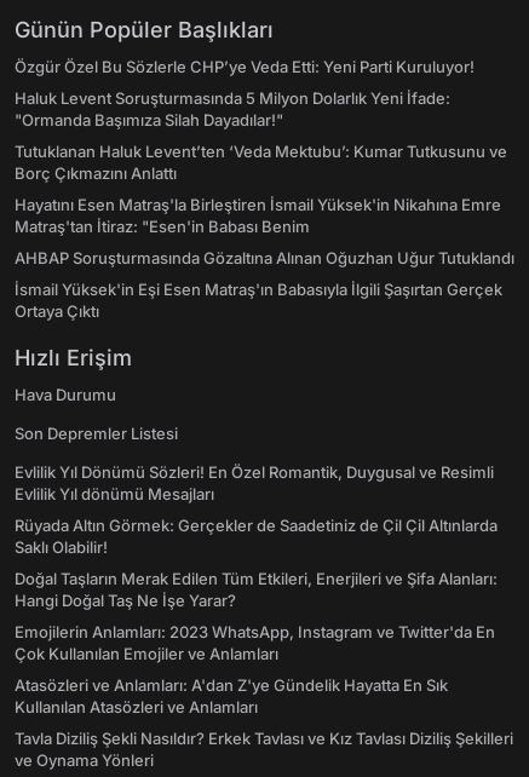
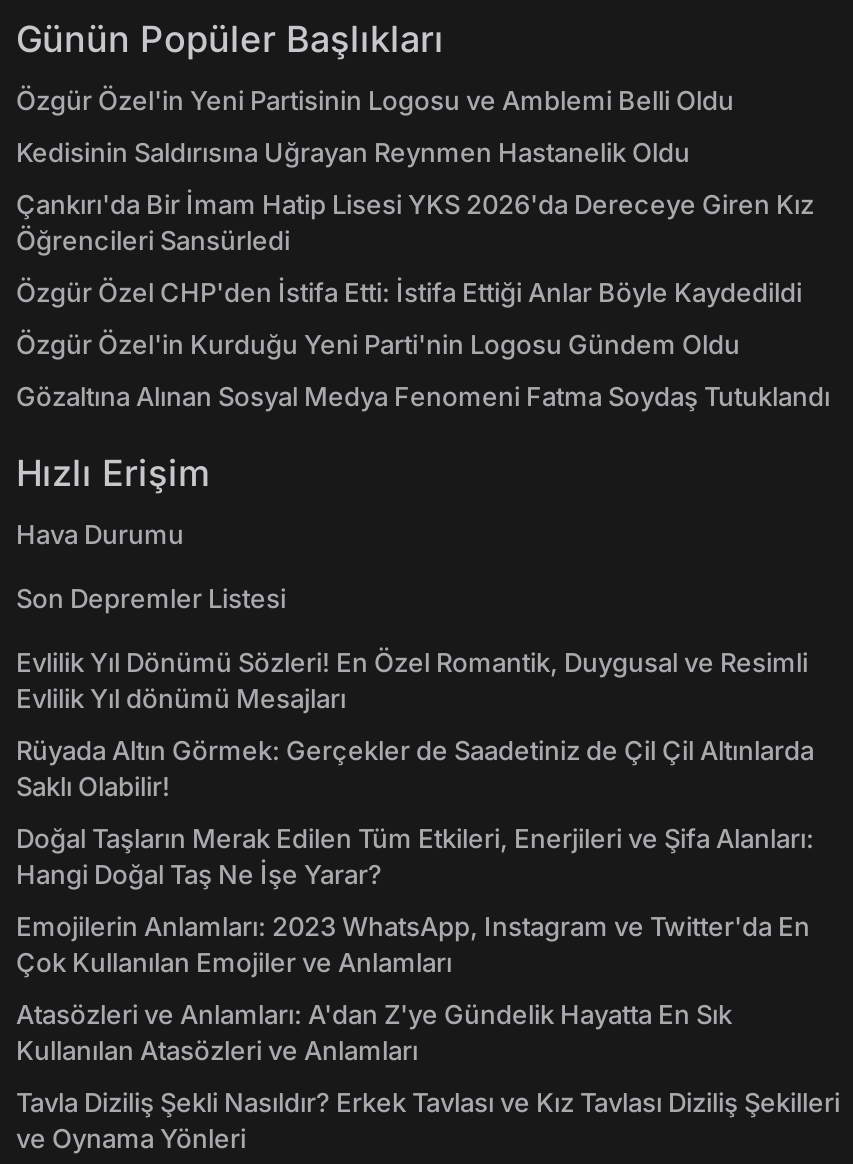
- Özgür Özel Bu Sözlerle CHP’ye Veda Etti: Yeni Parti Kuruluyor!
+ Özgür Özel'in Yeni Partisinin Logosu ve Amblemi Belli Oldu

- Haluk Levent Soruşturmasında 5 Milyon Dolarlık Yeni İfade:
- "Ormanda Başımıza Silah Dayadılar!"
+ Kedisinin Saldırısına Uğrayan Reynmen Hastanelik Oldu

- Tutuklanan Haluk Levent’ten ‘Veda Mektubu’: Kumar Tutkusunu ve
- Borç Çıkmazını Anlattı
+ Çankırı'da Bir İmam Hatip Lisesi YKS 2026'da Dereceye Giren Kız
+ Öğrencileri Sansürledi

- Hayatını Esen Matraş'la Birleştiren İsmail Yüksek'in Nikahına Emre
- Matraş'tan İtiraz: "Esen'in Babası Benim
+ Özgür Özel CHP'den İstifa Etti: İstifa Ettiği Anlar Böyle Kaydedildi

- AHBAP Soruşturmasında Gözaltına Alınan Oğuzhan Uğur Tutuklandı
+ Özgür Özel'in Kurduğu Yeni Parti'nin Logosu Gündem Oldu

- İsmail Yüksek'in Eşi Esen Matraş'ın Babasıyla İlgili Şaşırtan Gerçek
- Ortaya Çıktı
+ Gözaltına Alınan Sosyal Medya Fenomeni Fatma Soydaş Tutuklandı
